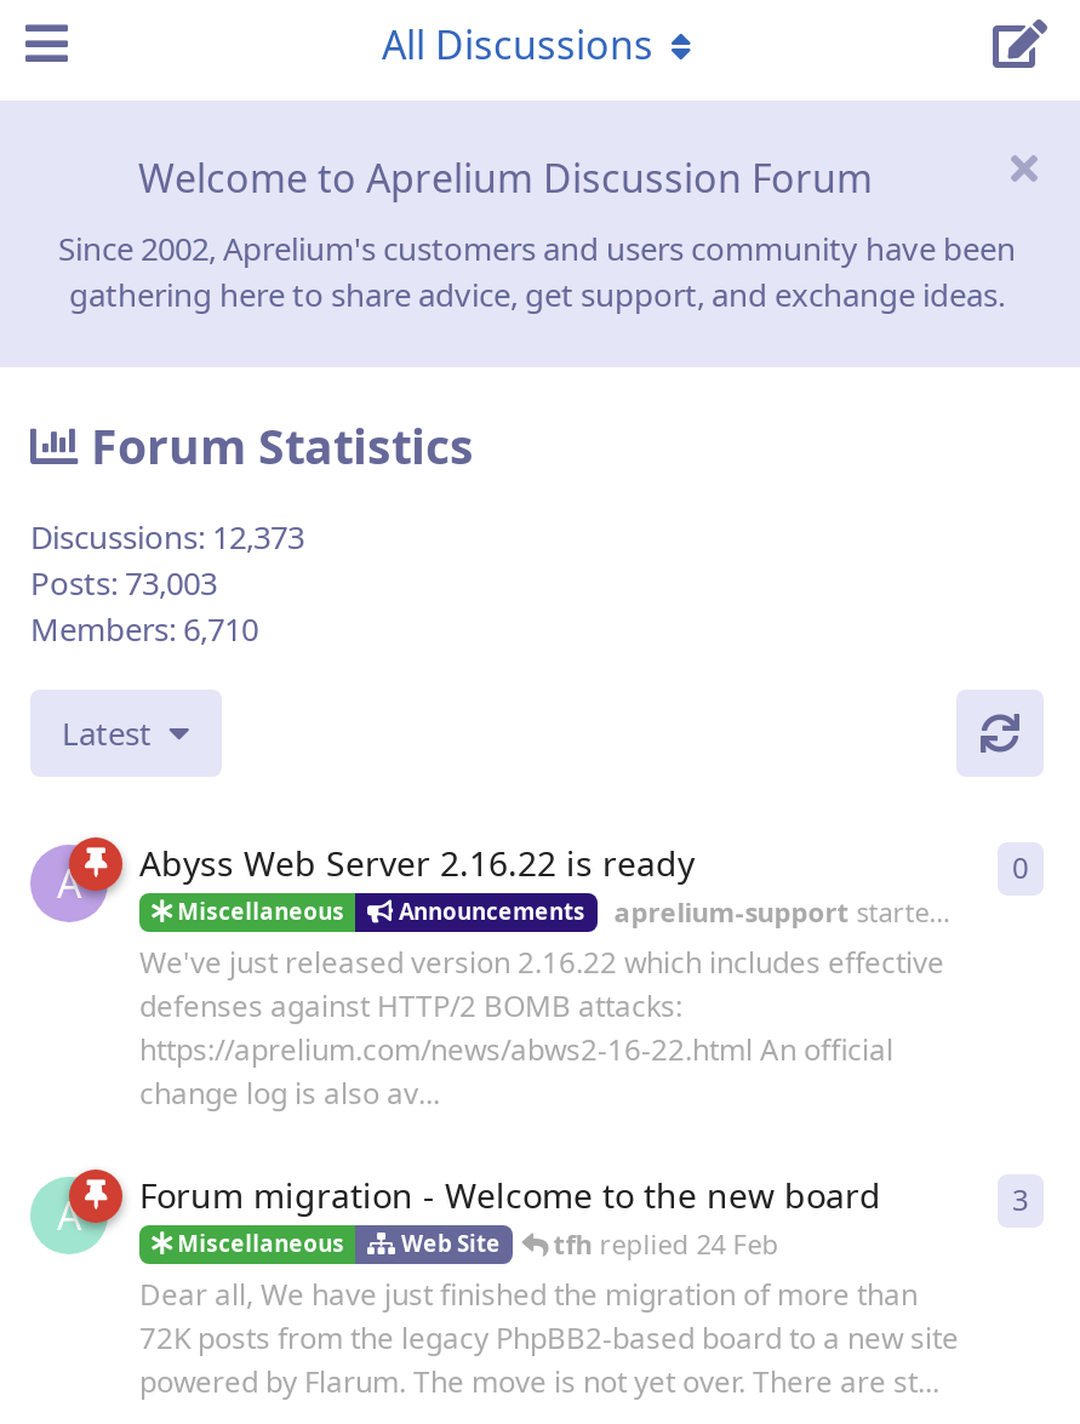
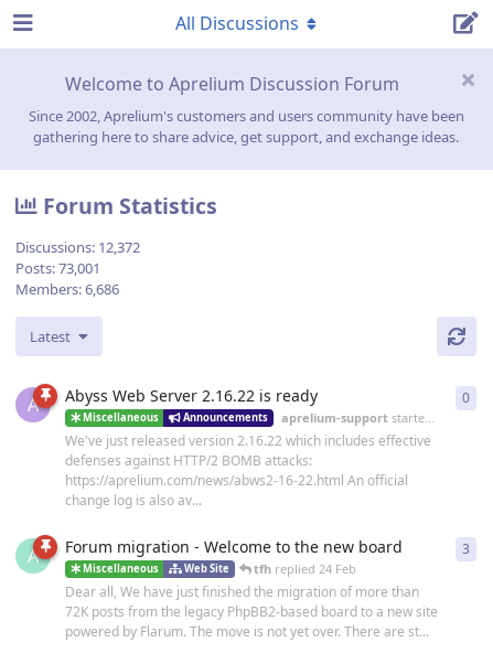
- Discussions: 12,373
+ Discussions: 12,372

- Posts: 73,003
+ Posts: 73,001

- Members: 6,710
+ Members: 6,686
